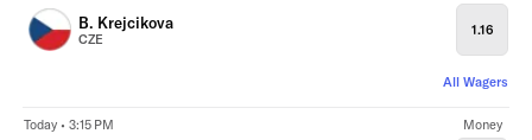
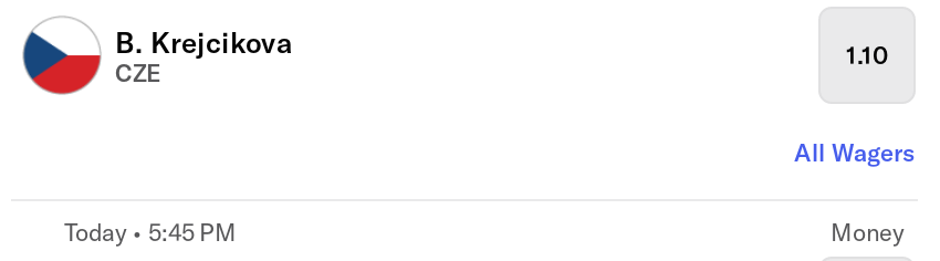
- 1.16
+ 1.10

- Today • 3:15 PM
+ Today • 5:45 PM
